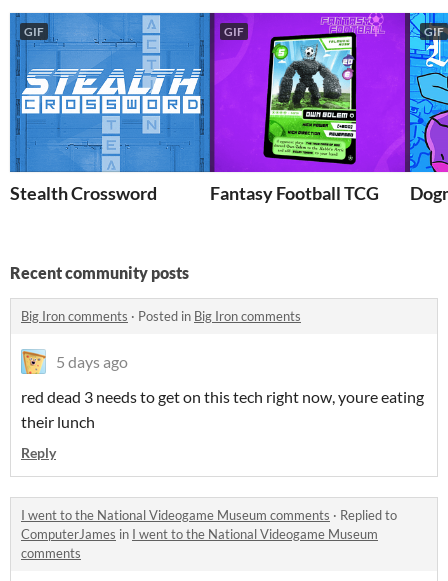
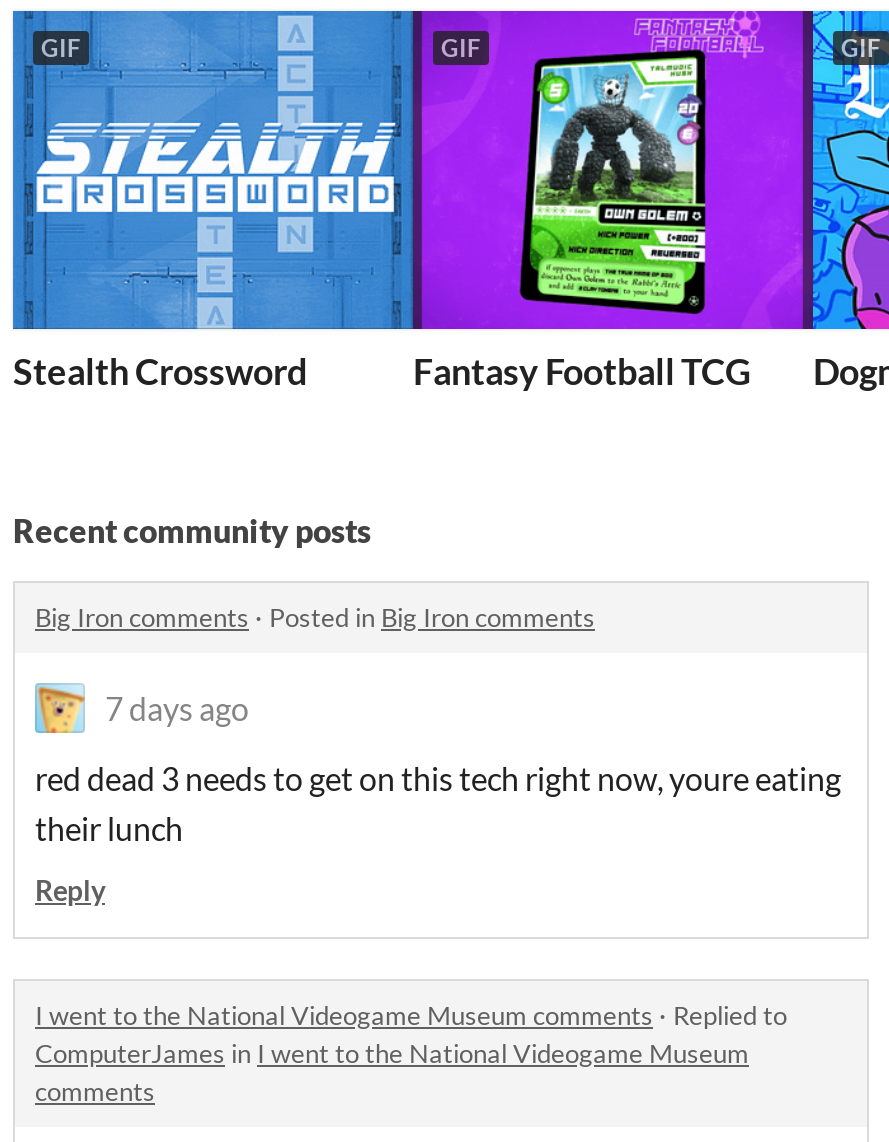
- 5 days ago
+ 7 days ago
